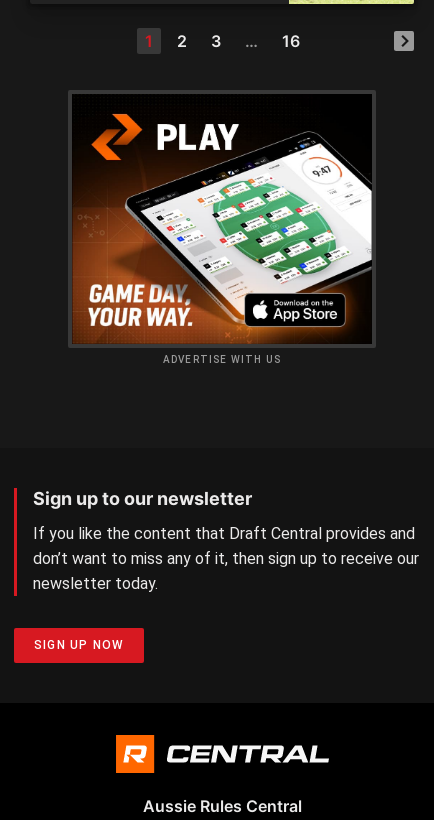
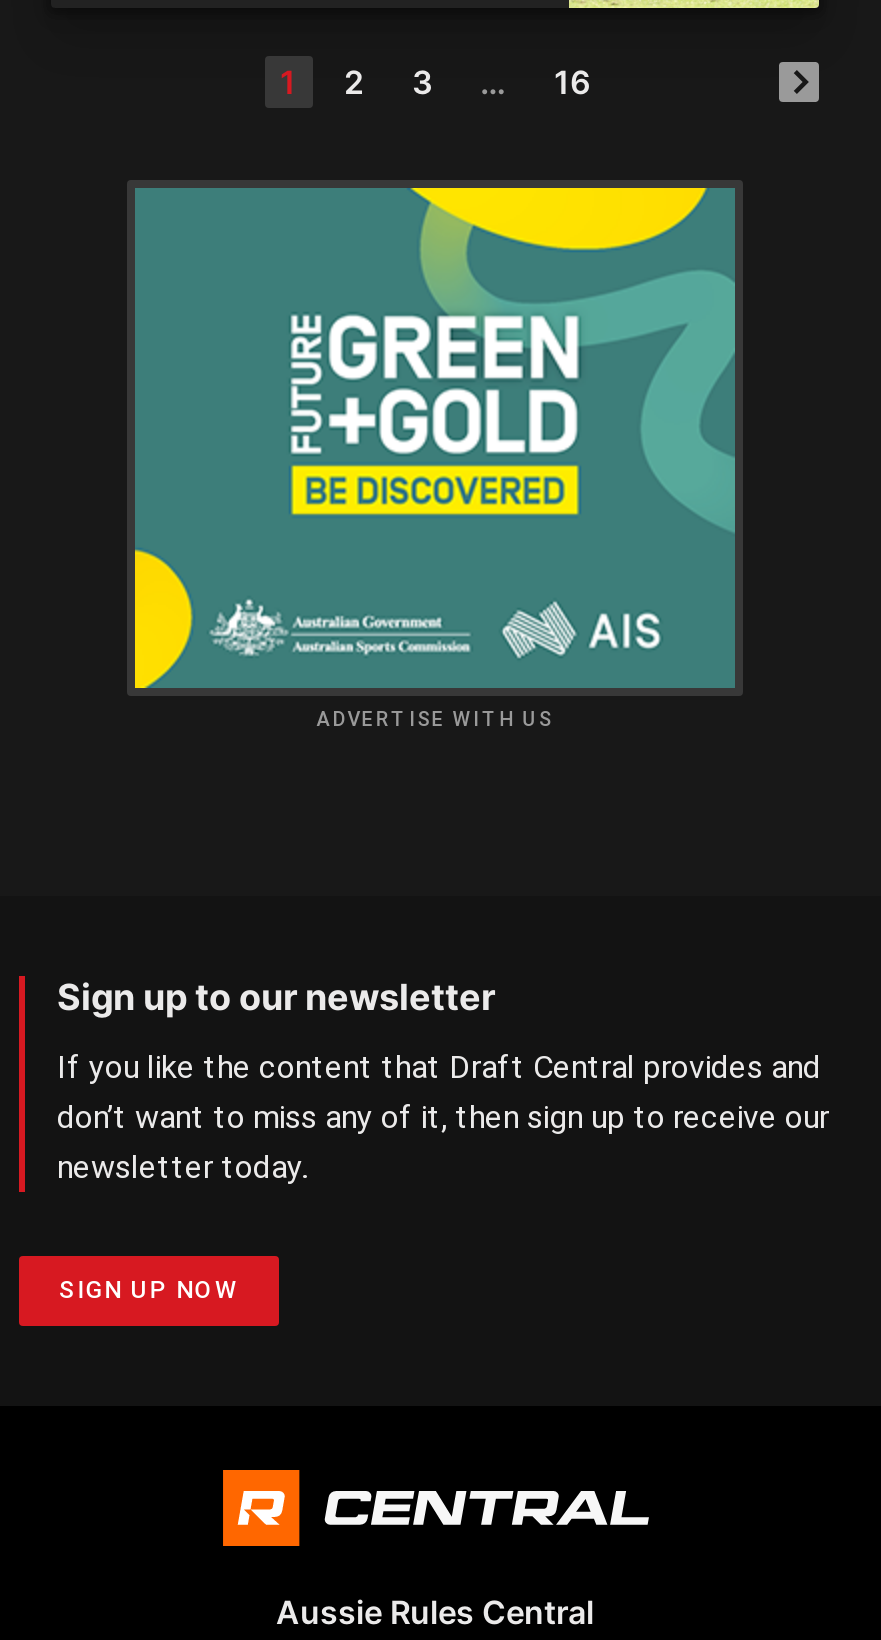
- [image]
+ [image]
